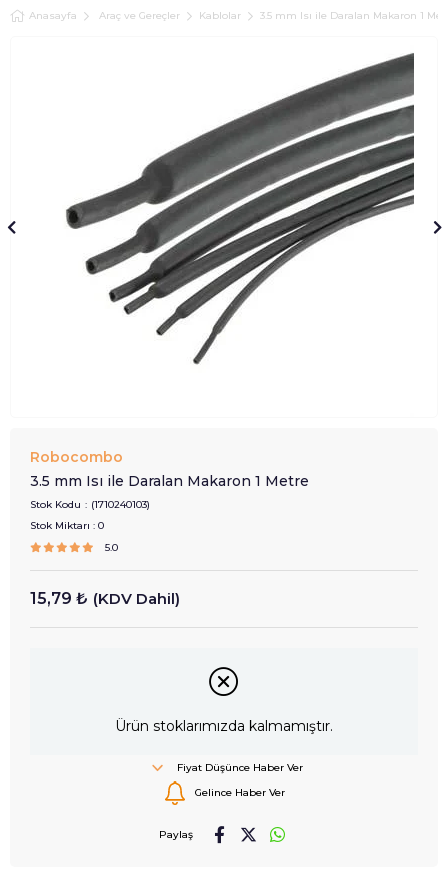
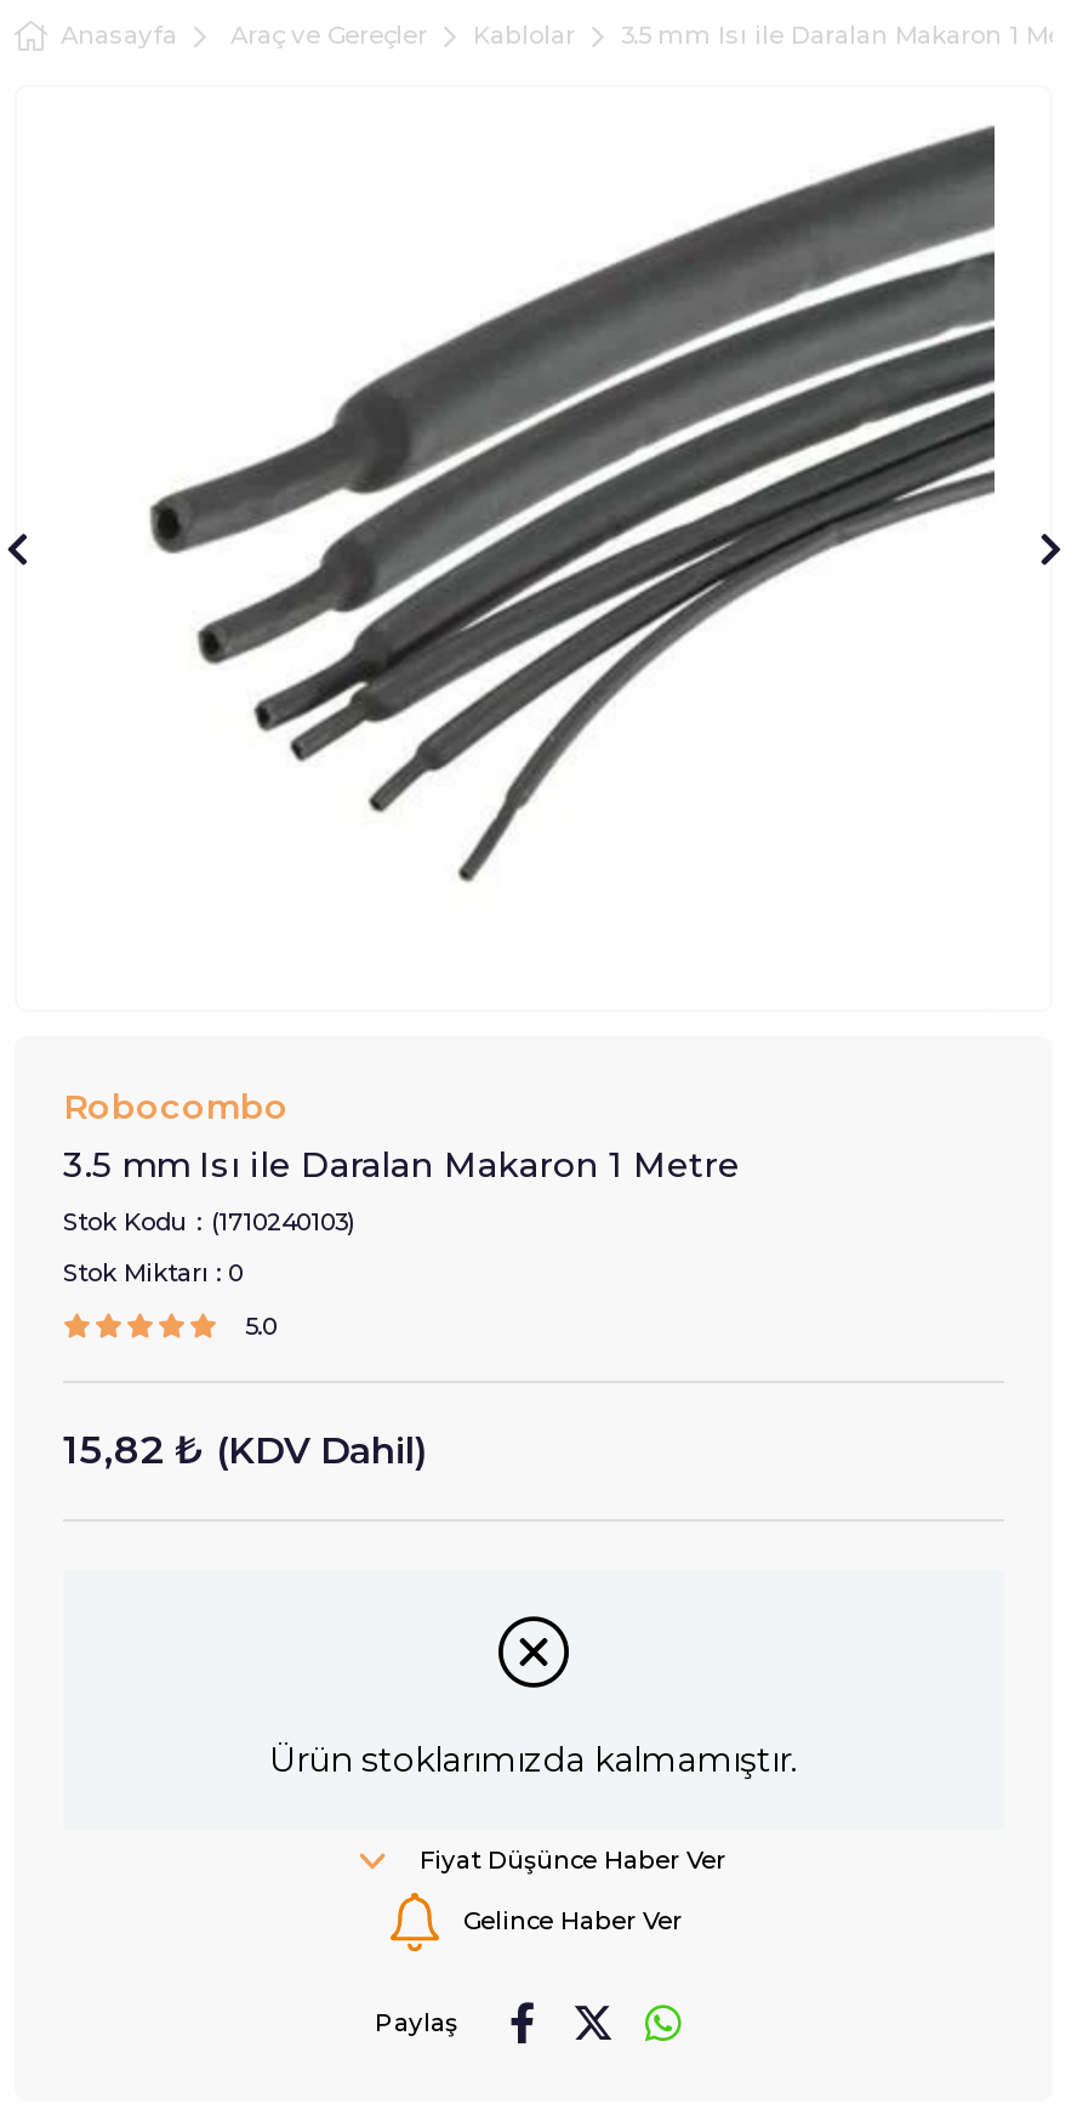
- 15,79 ₺ (KDV Dahil)
+ 15,82 ₺ (KDV Dahil)
